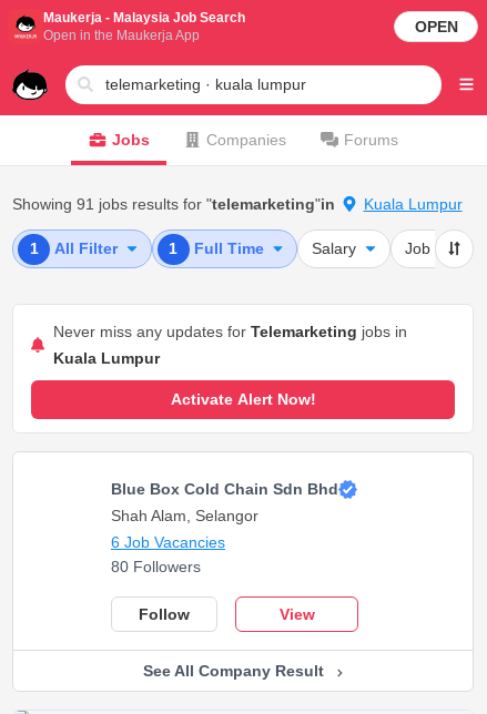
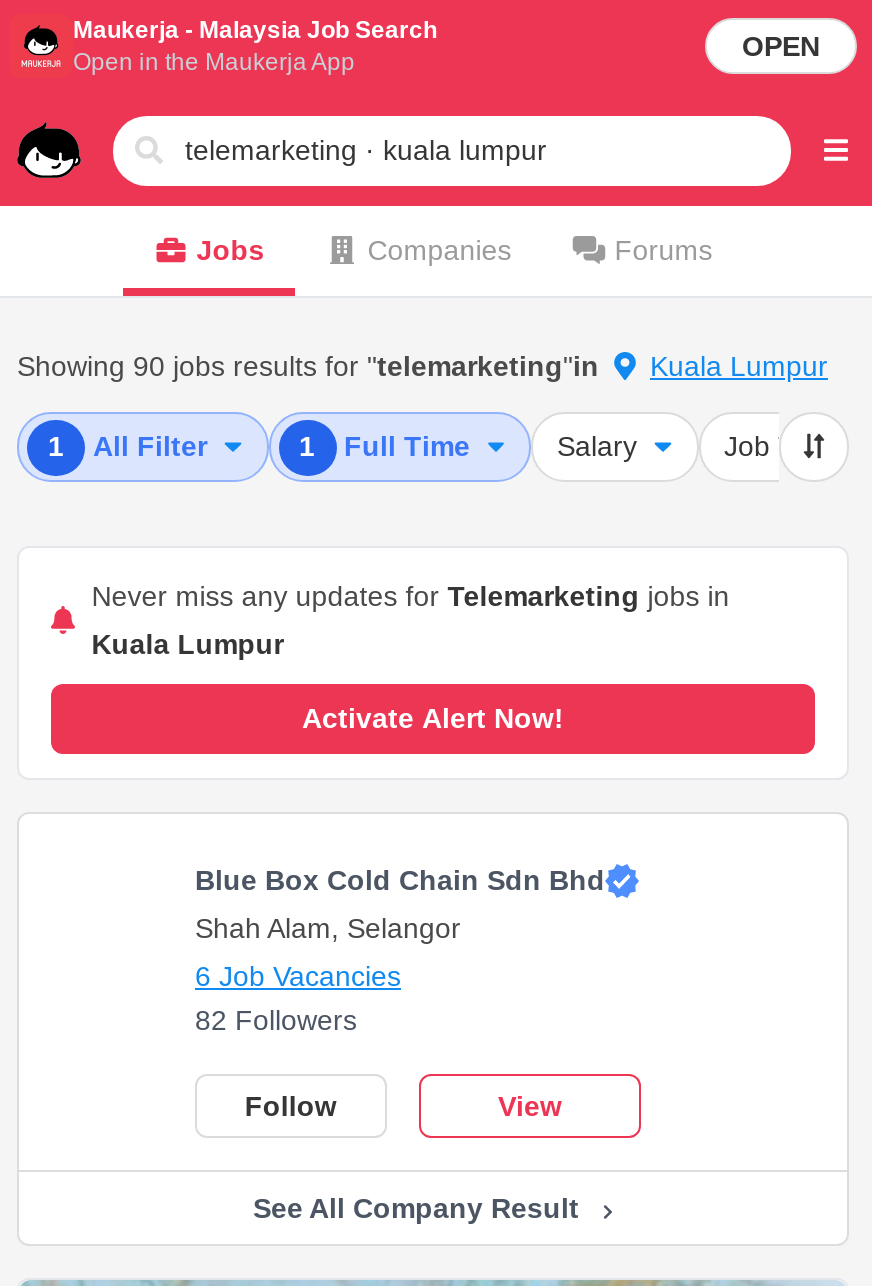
- Showing 91 jobs results for "telemarketing"in
+ Showing 90 jobs results for "telemarketing"in

- 80 Followers
+ 82 Followers
